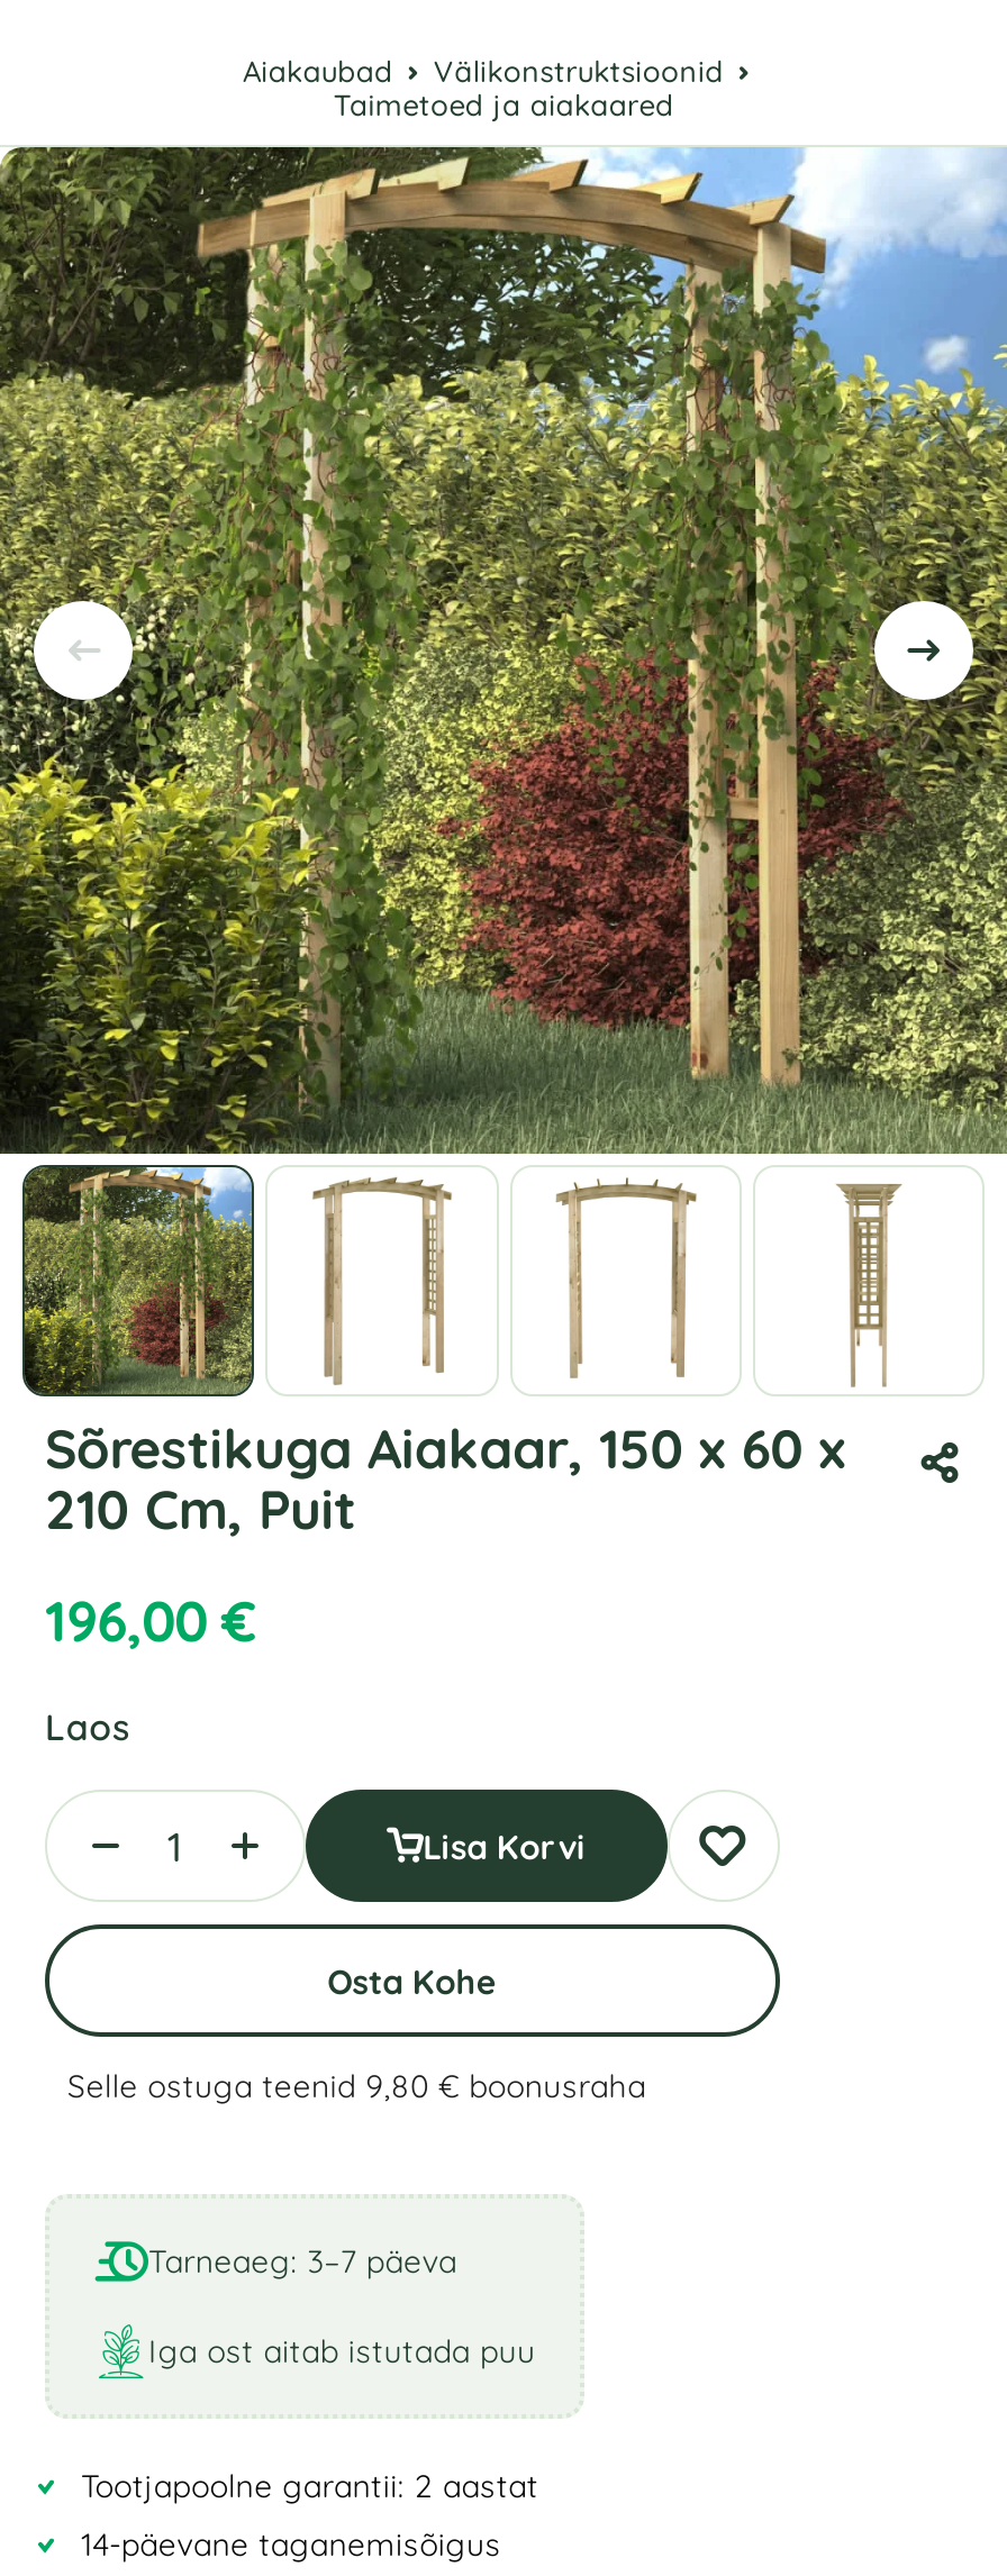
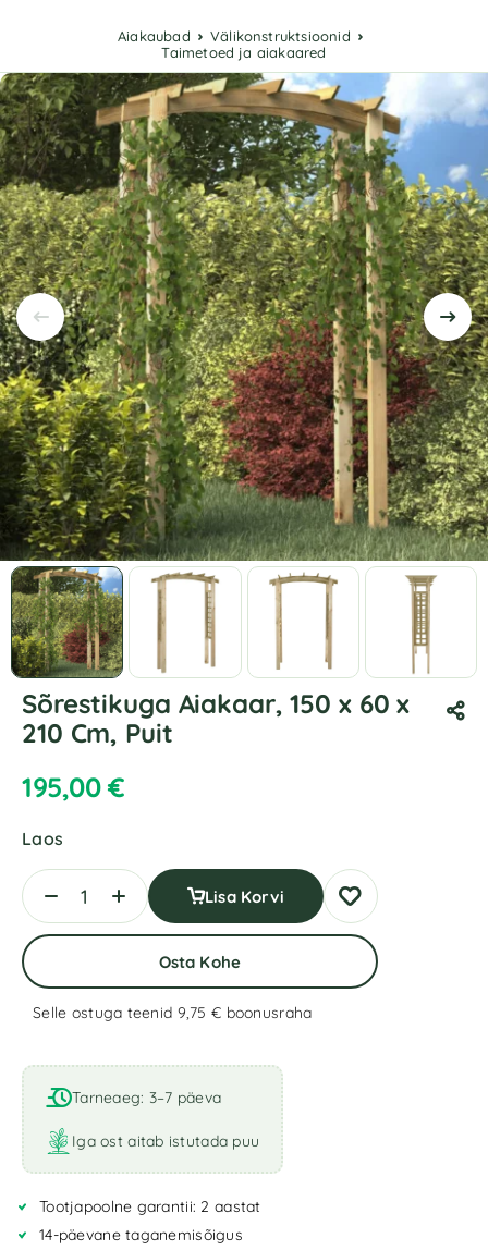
- 196,00 €
+ 195,00 €

- Selle ostuga teenid 9,80 €boonusraha
+ Selle ostuga teenid 9,75 €boonusraha
